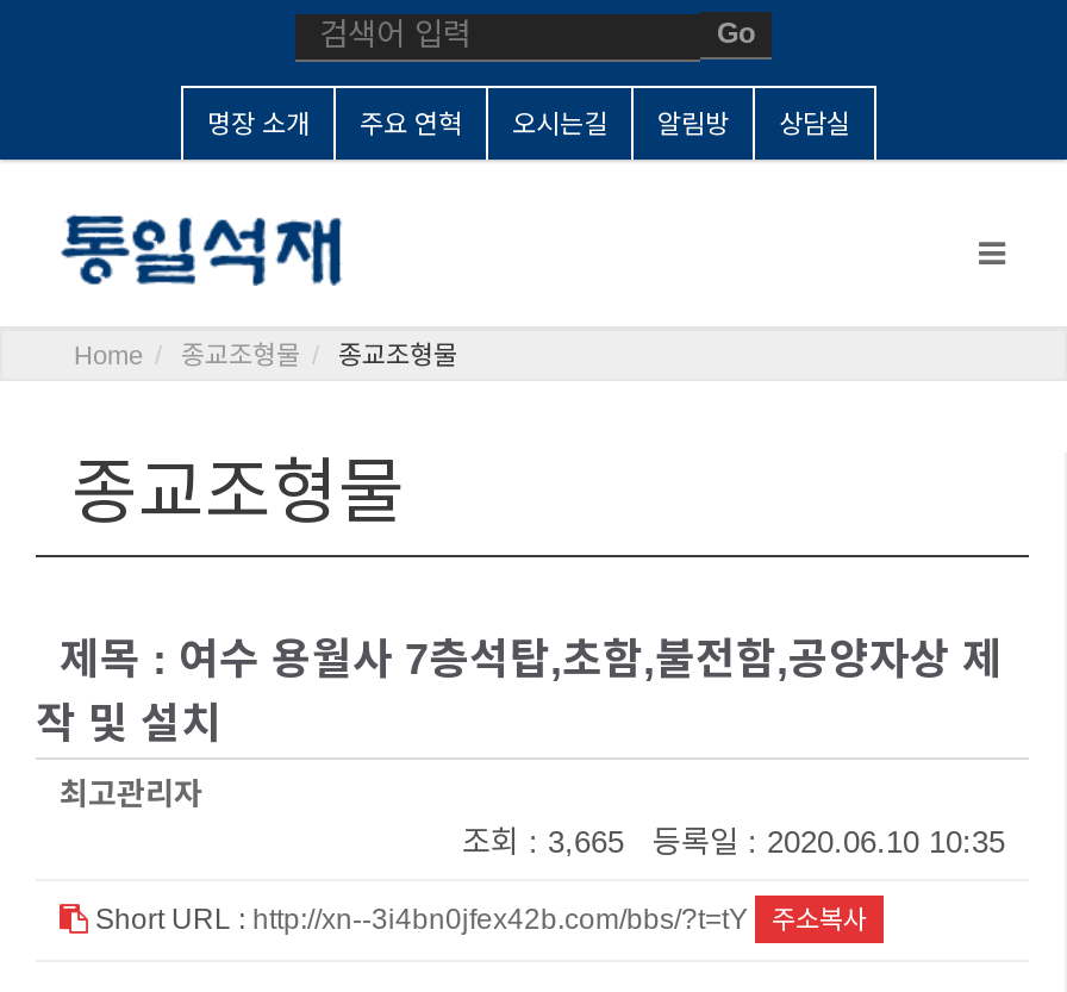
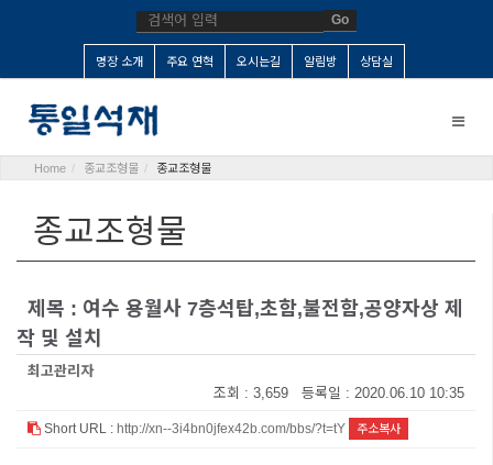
- 조회 : 3,665 등록일 : 2020.06.10 10:35
+ 조회 : 3,659 등록일 : 2020.06.10 10:35
